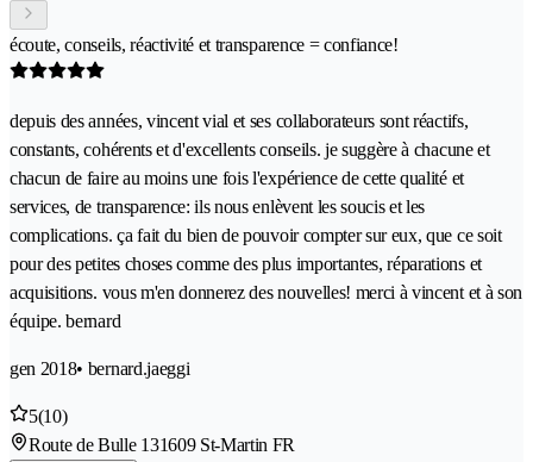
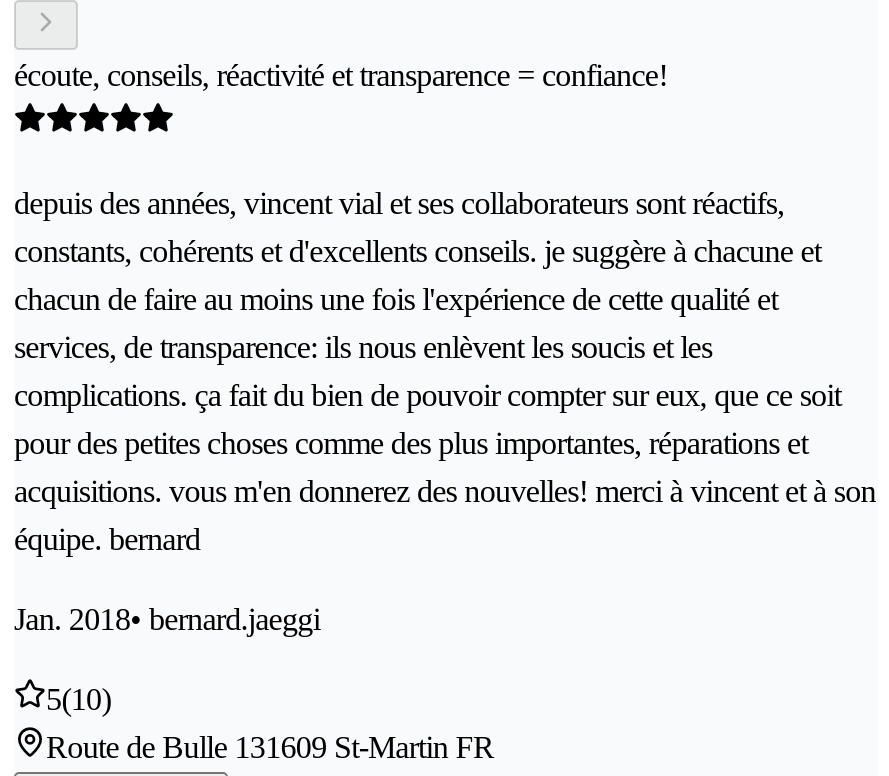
- gen 2018• bernard.jaeggi
+ Jan. 2018• bernard.jaeggi
